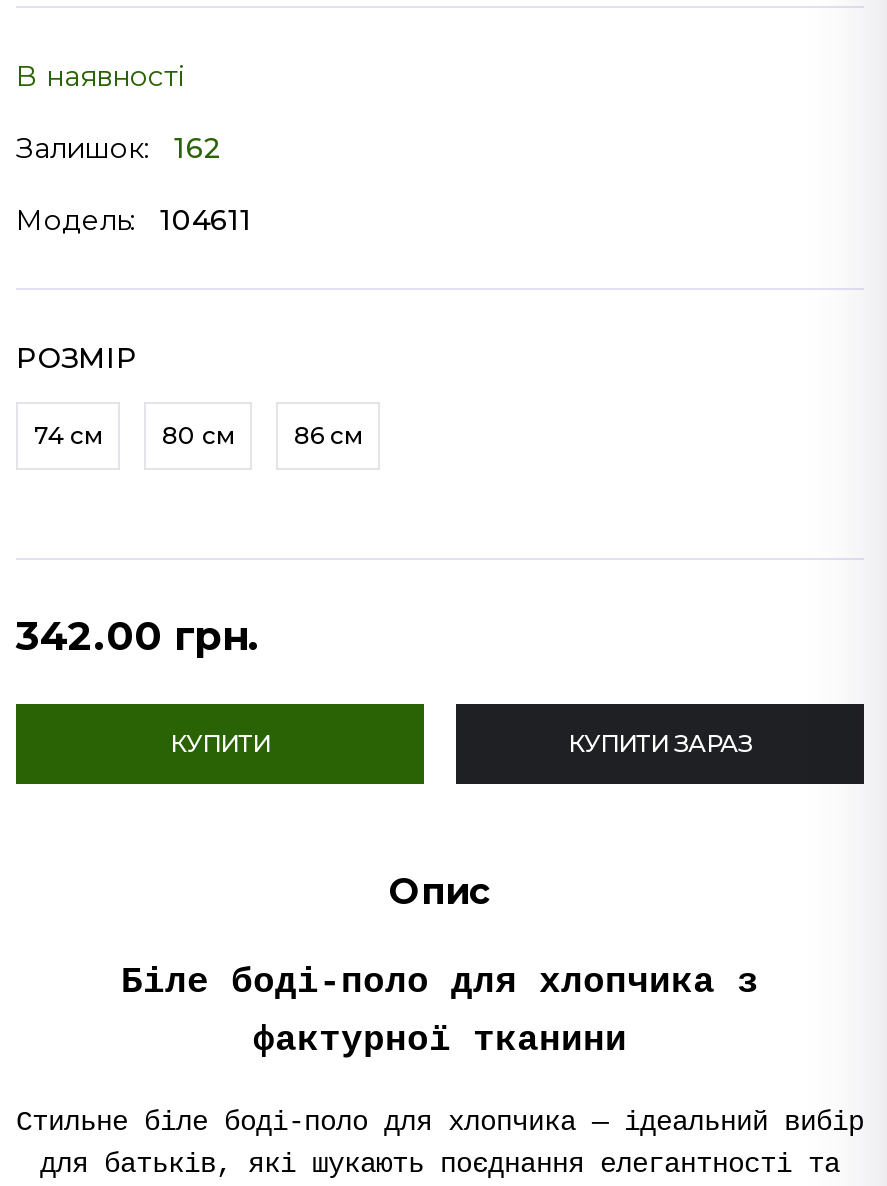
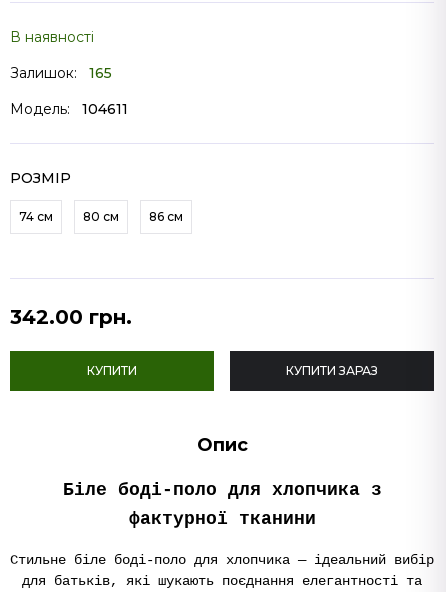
- Залишок: 162
+ Залишок: 165
